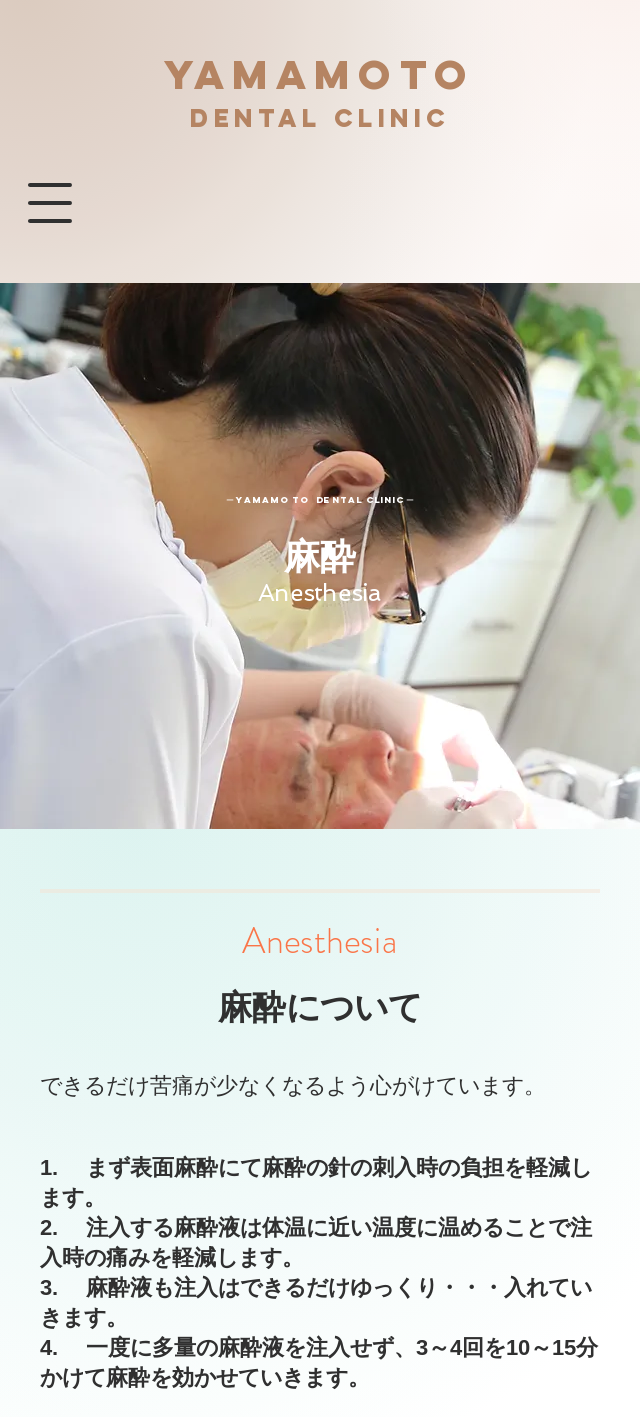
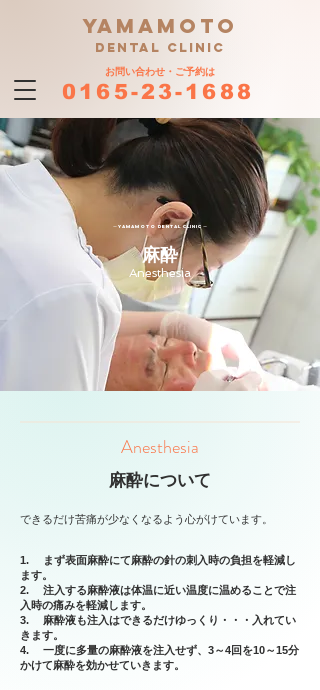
+ お問い合わせ・ご予約は
+ 0165-23-1688
